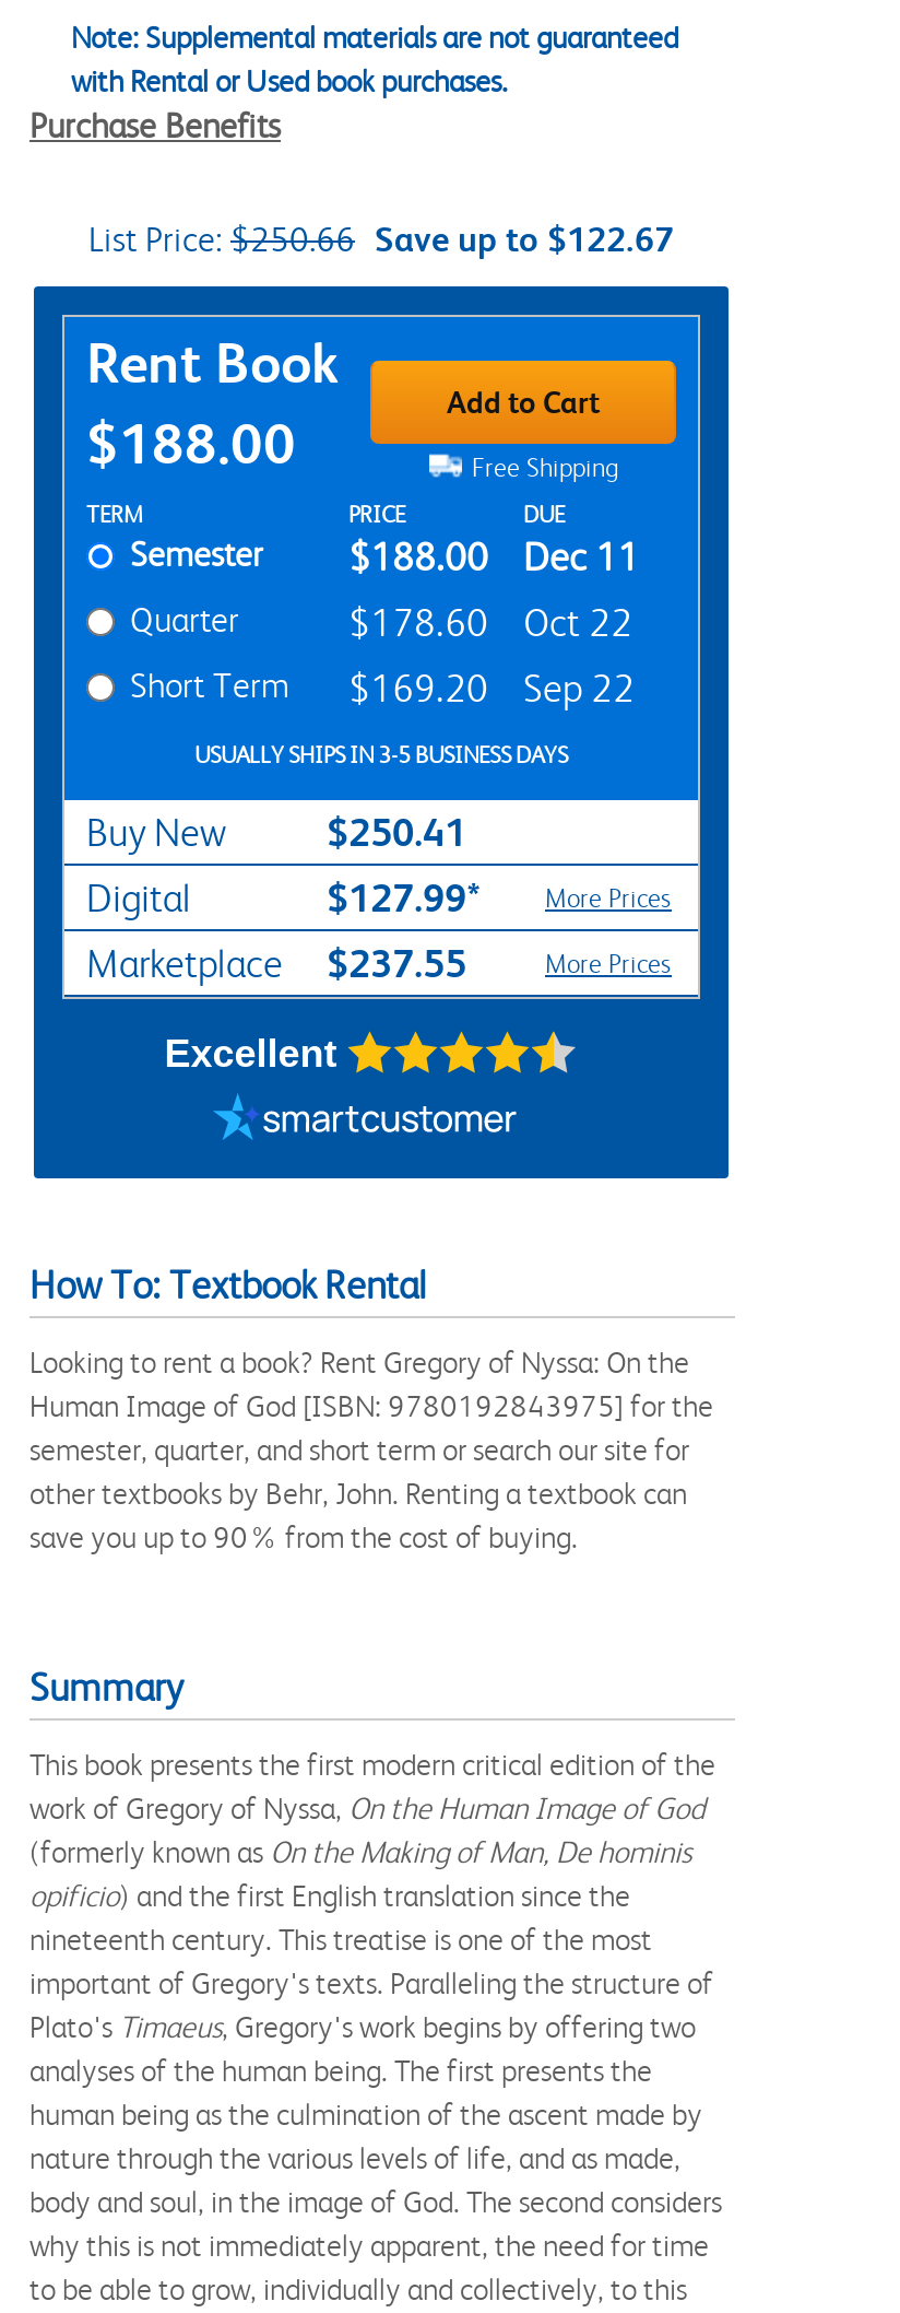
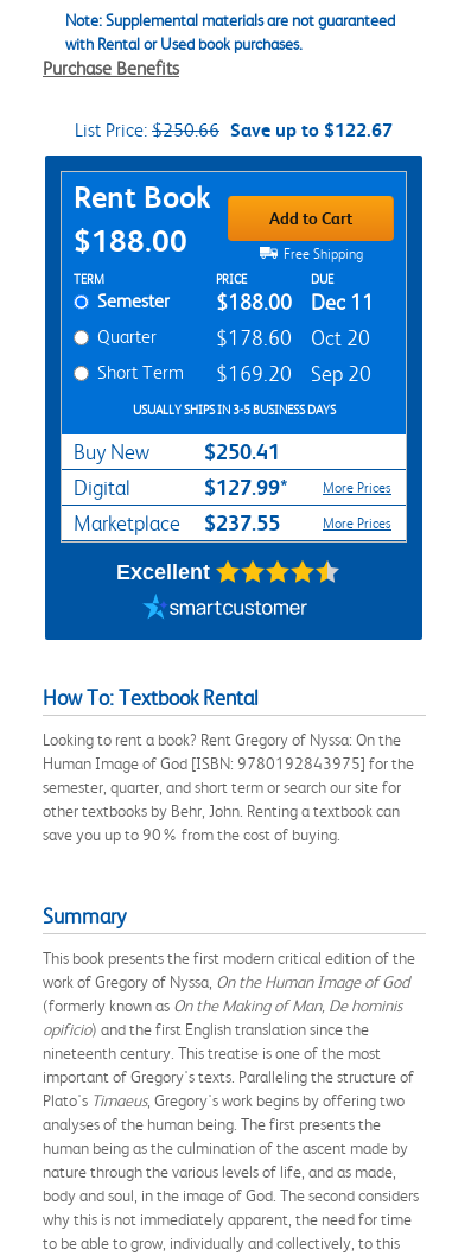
- $178.60 Oct 22
+ $178.60 Oct 20

- Short Term $169.20 Sep 22
+ Short Term $169.20 Sep 20
